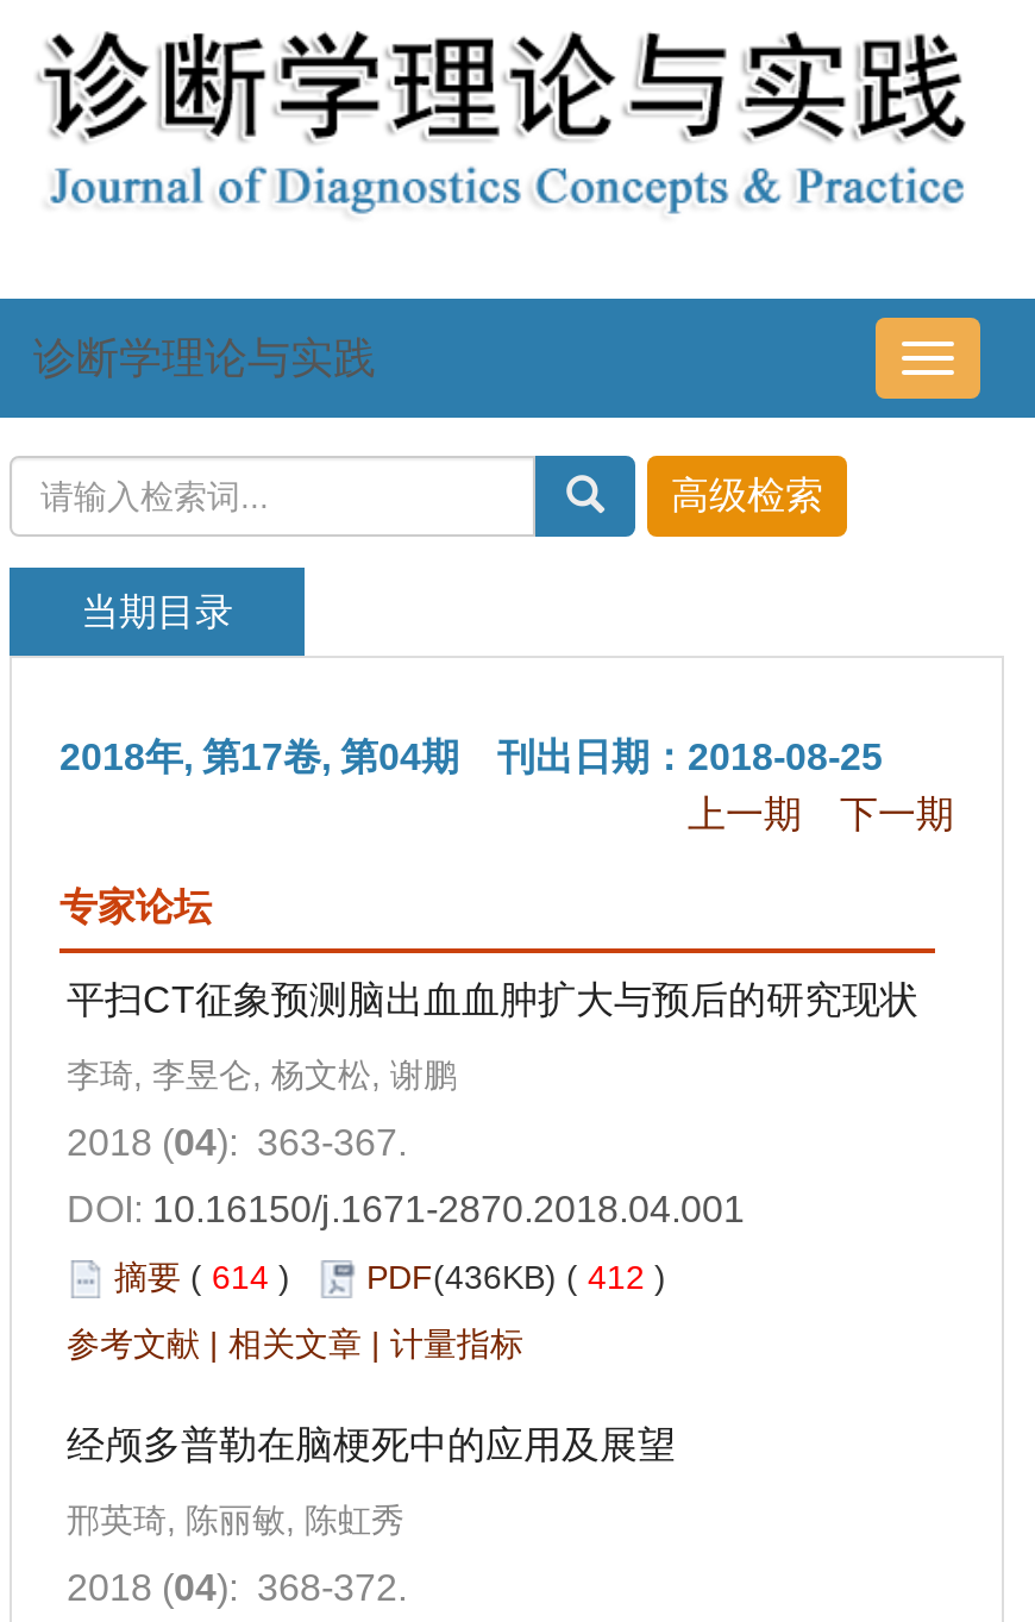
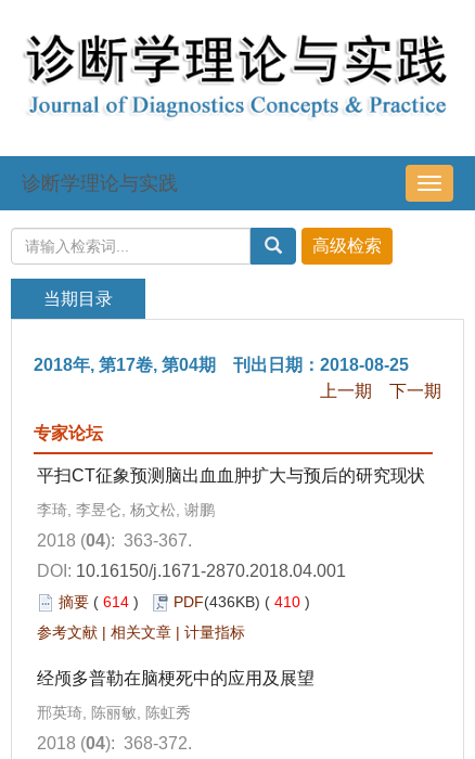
- 摘要(614) PDF(436KB) (412)
+ 摘要(614) PDF(436KB) (410)
